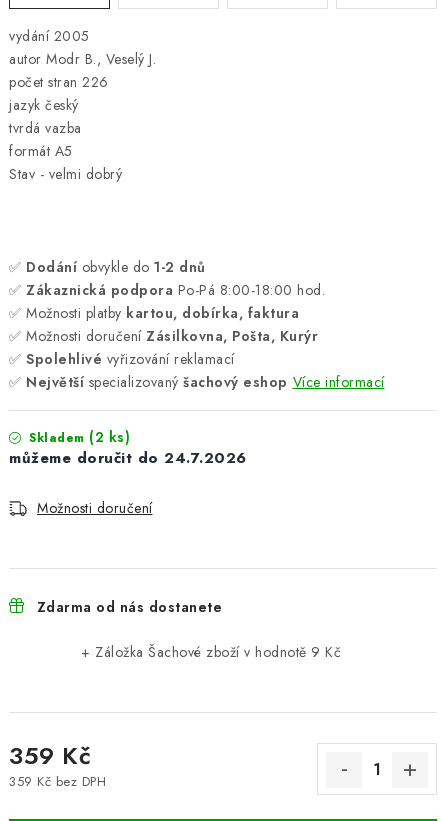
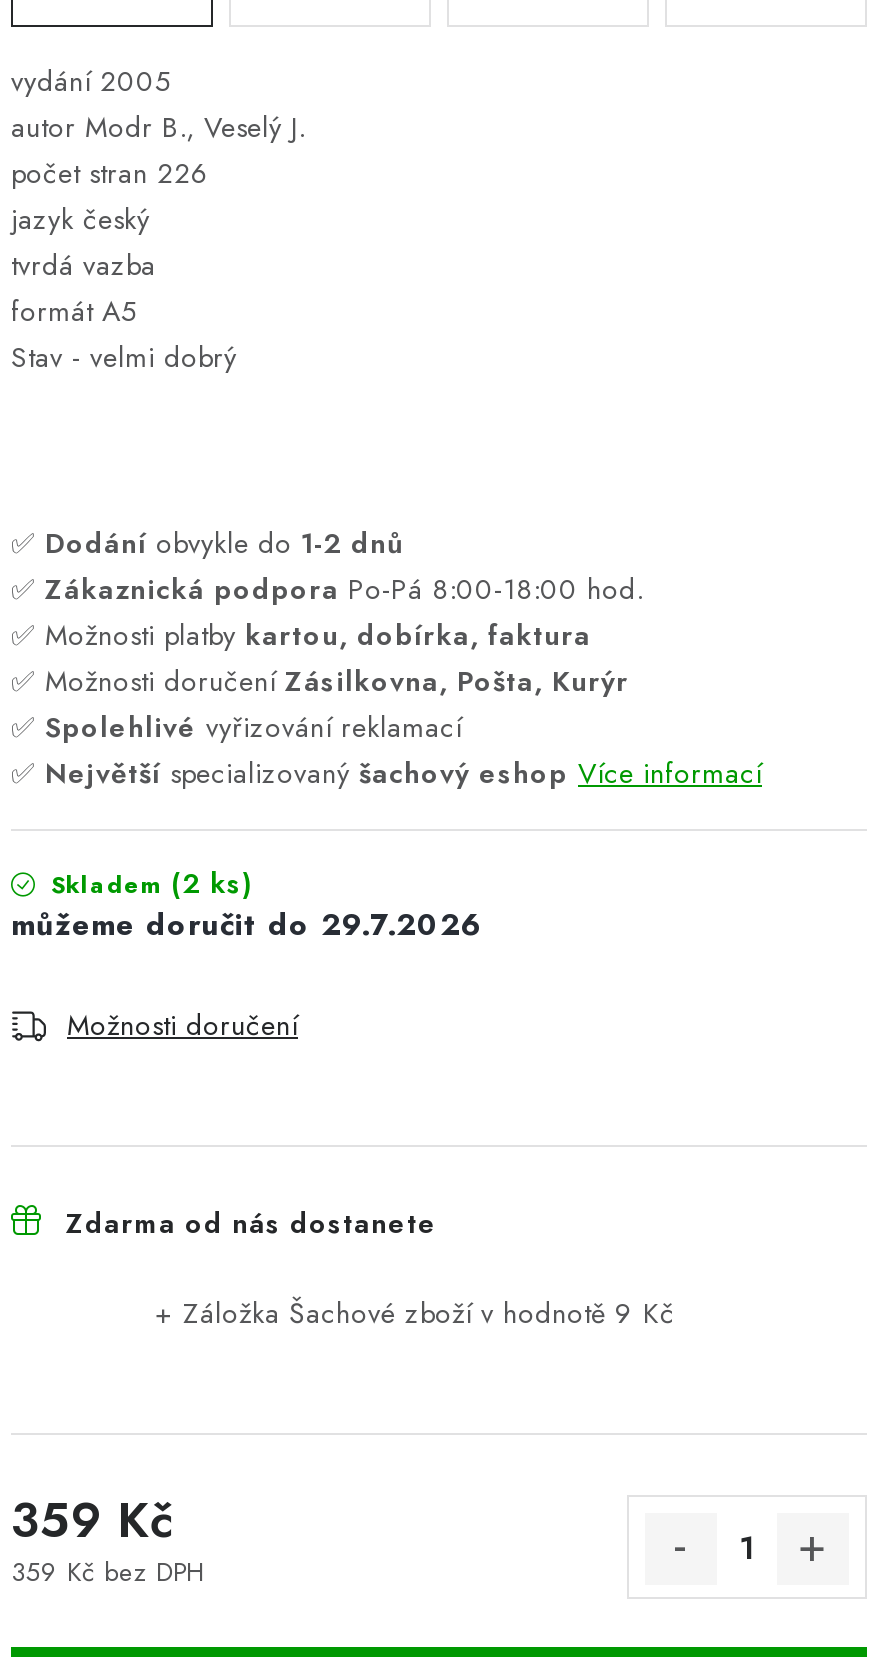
- 24.7.2026
+ 29.7.2026
